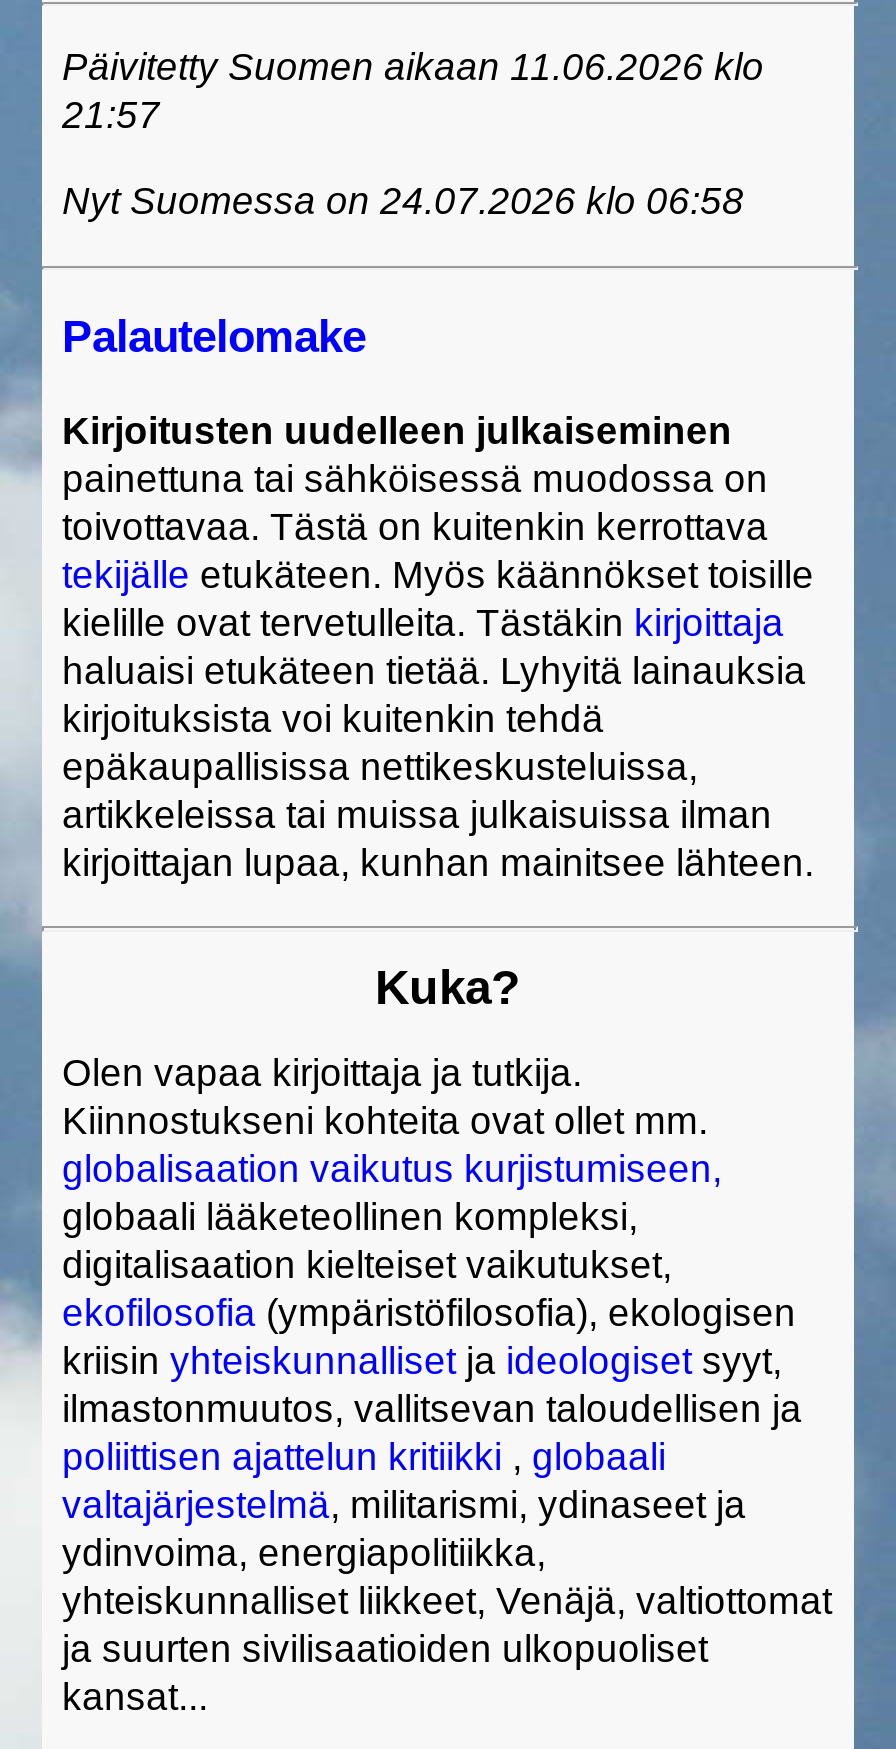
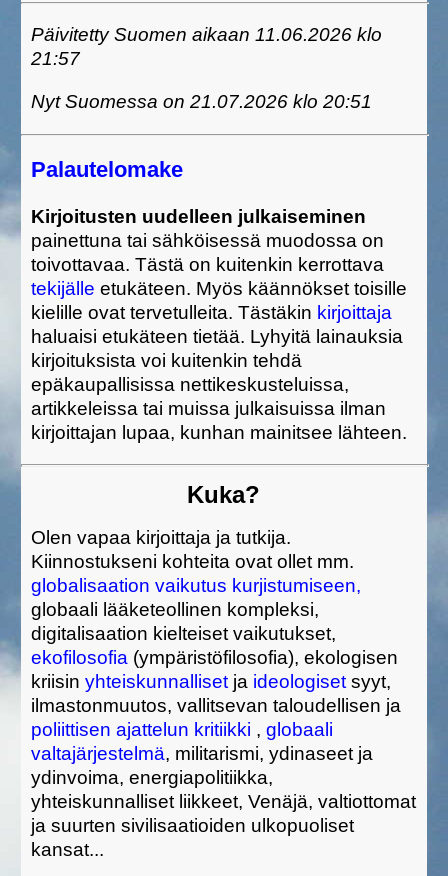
- Nyt Suomessa on 24.07.2026 klo 06:58
+ Nyt Suomessa on 21.07.2026 klo 20:51
